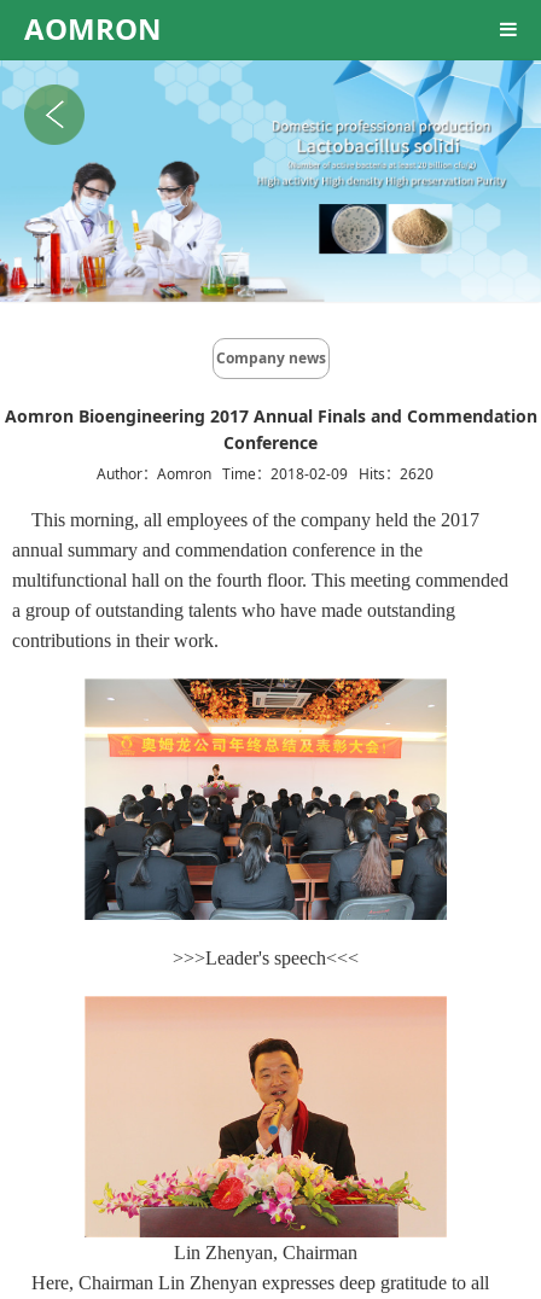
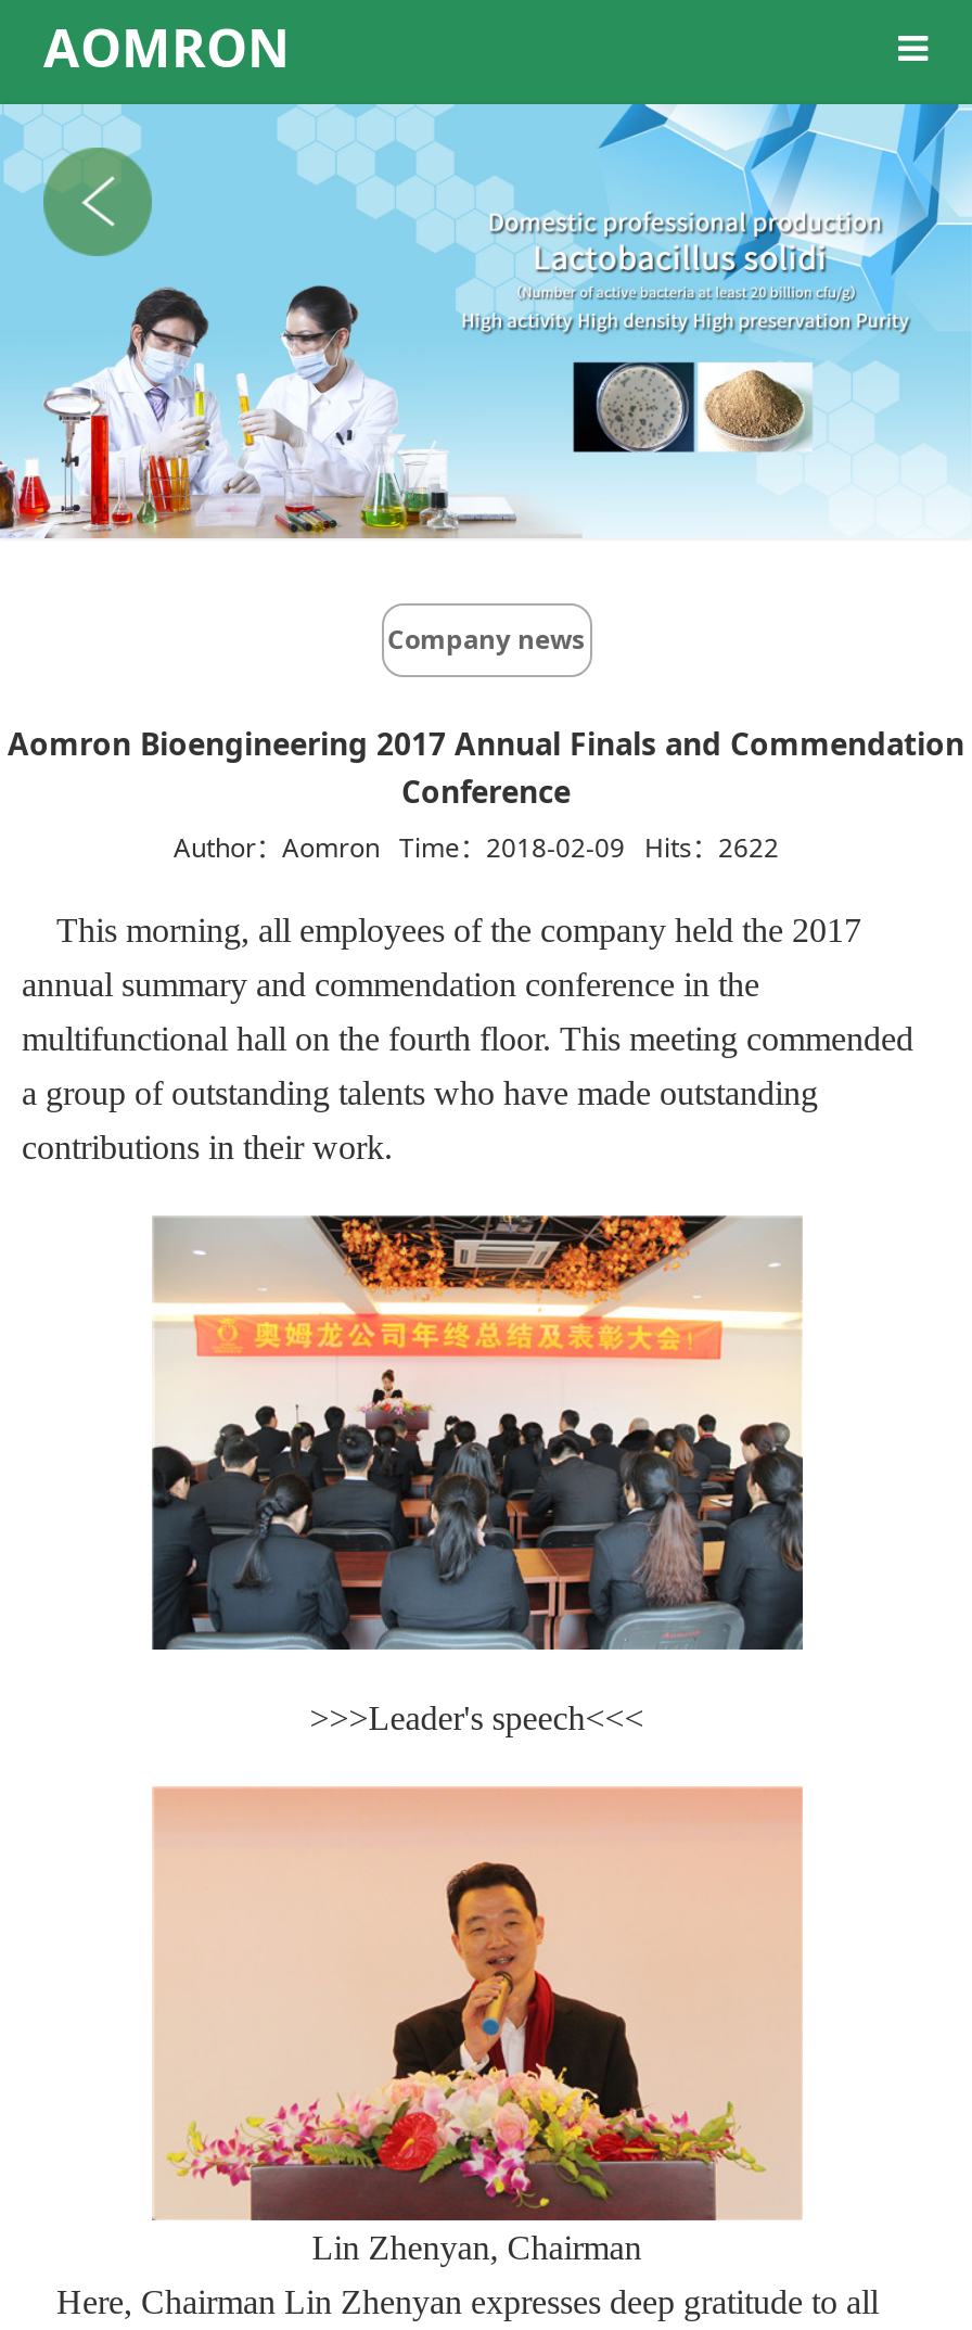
- Author：Aomron Time：2018-02-09 Hits：2620
+ Author：Aomron Time：2018-02-09 Hits：2622
